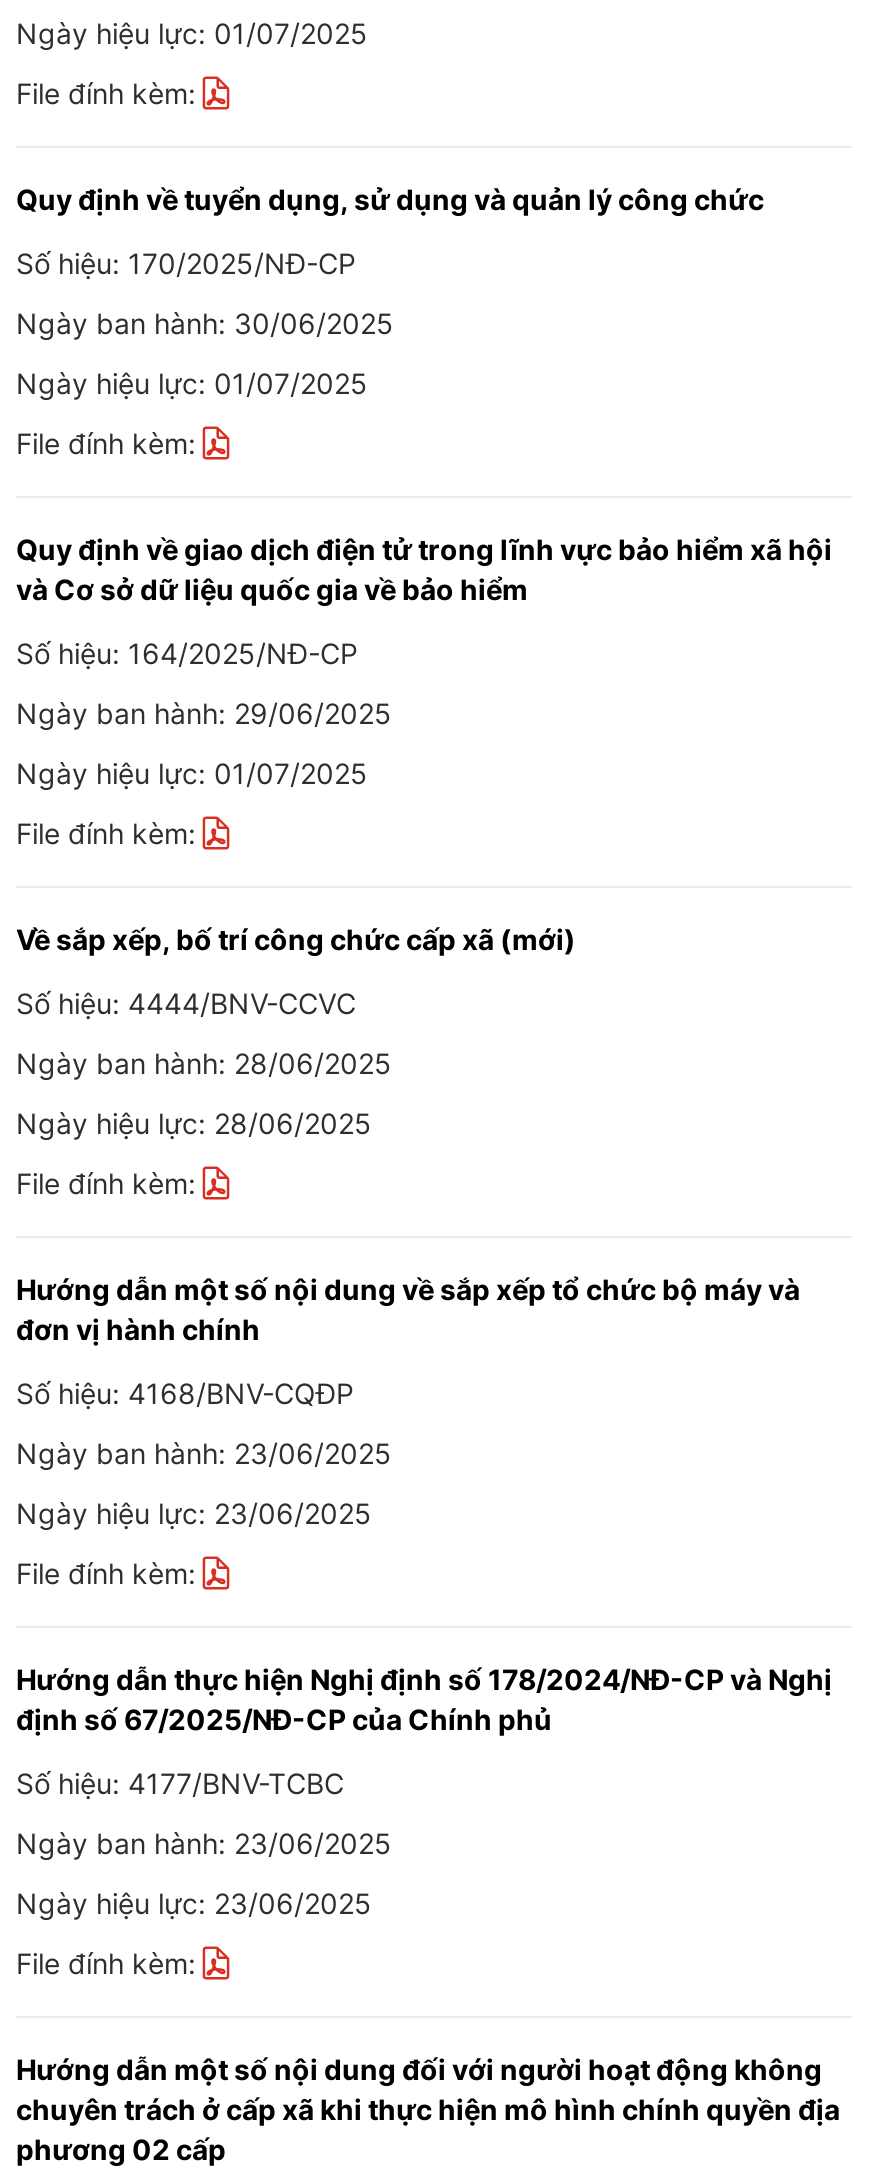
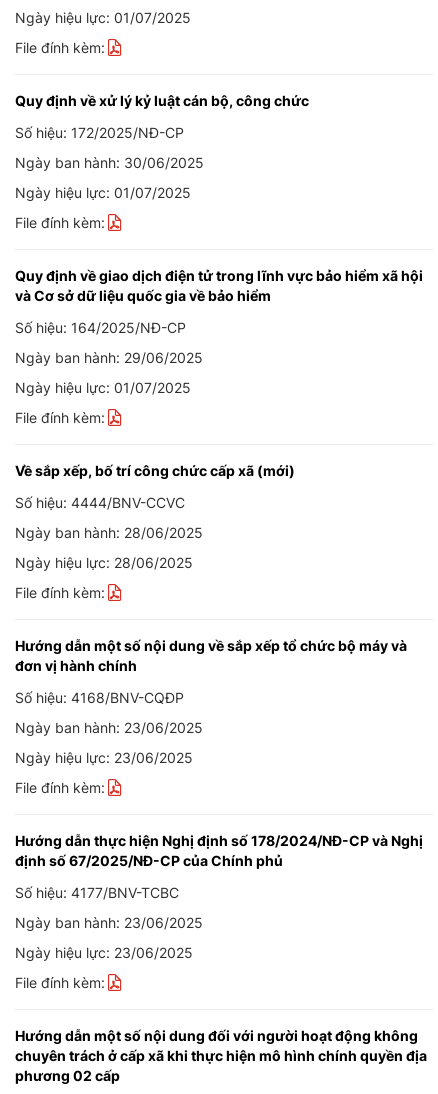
- Quy định về tuyển dụng, sử dụng và quản lý công chức
+ Quy định về xử lý kỷ luật cán bộ, công chức

- Số hiệu: 170/2025/NĐ-CP
+ Số hiệu: 172/2025/NĐ-CP
